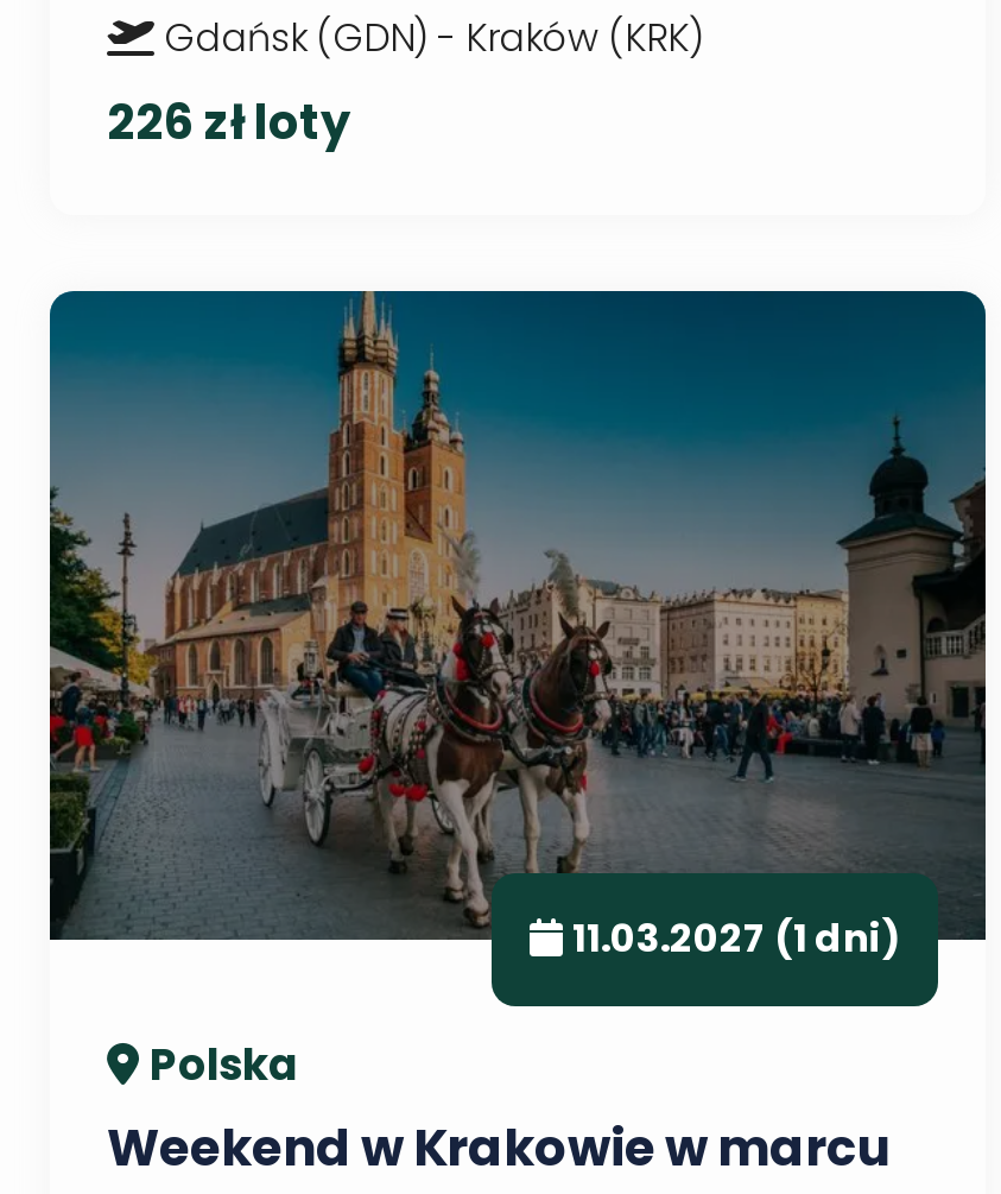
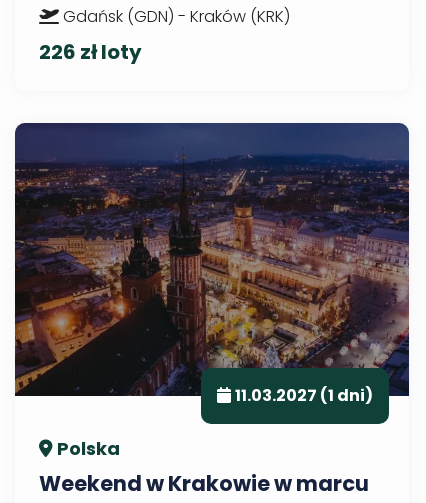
- [image]
+ [image]
